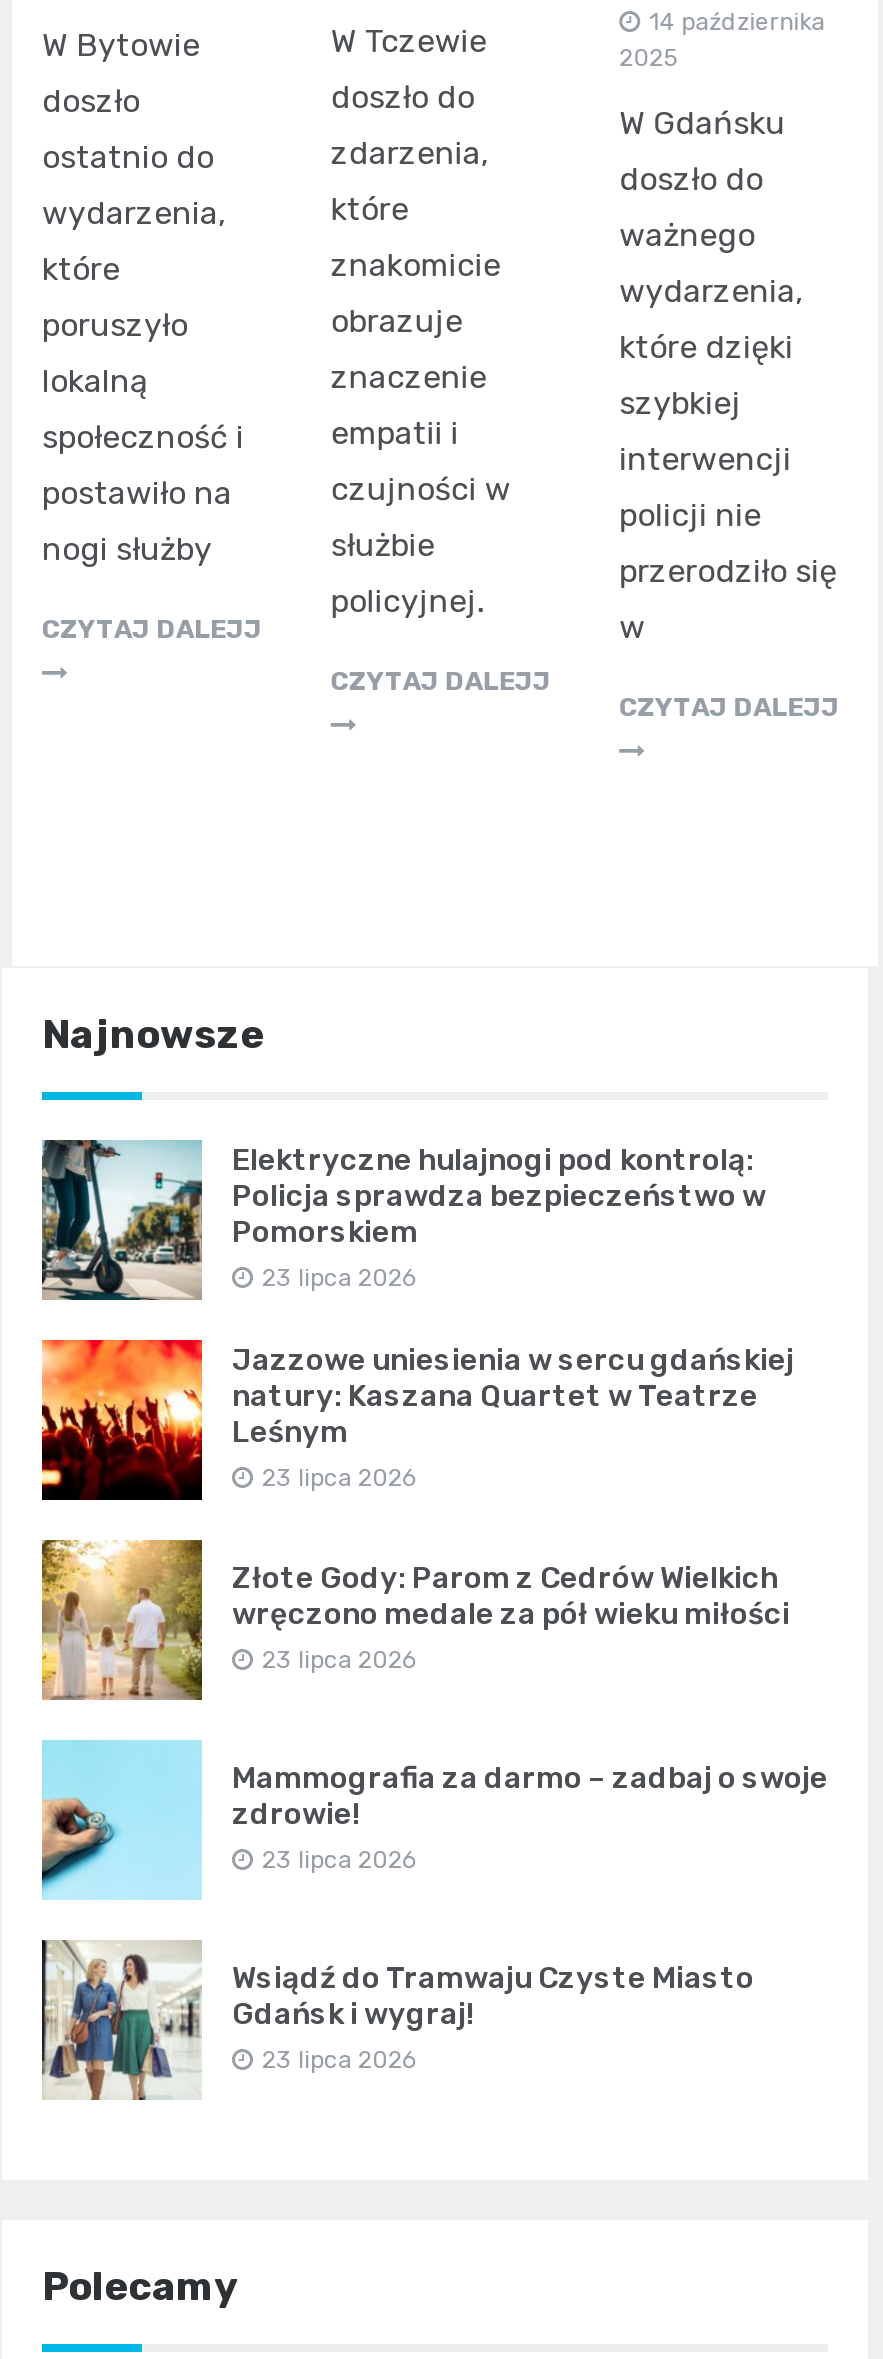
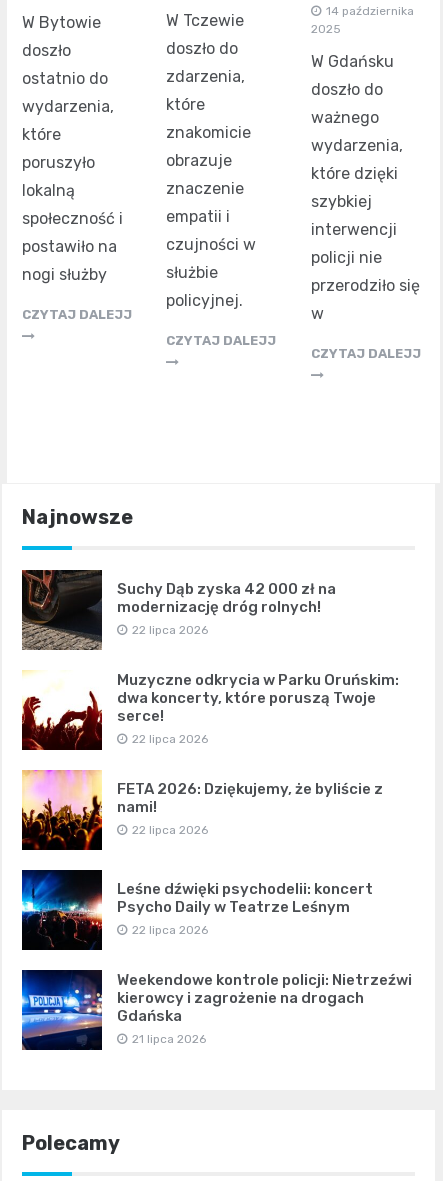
- [image]
- Elektryczne hulajnogi pod kontrolą:
- Policja sprawdza bezpieczeństwo w
- Pomorskiem
- 23 lipca 2026
+ [image]
+ Suchy Dąb zyska 42 000 zł na
+ modernizację dróg rolnych!
+ 22 lipca 2026

- [image]
- Jazzowe uniesienia w sercu gdańskiej
- natury: Kaszana Quartet w Teatrze
- Leśnym
- 23 lipca 2026
+ [image]
+ Muzyczne odkrycia w Parku Oruńskim:
+ dwa koncerty, które poruszą Twoje
+ serce!
+ 22 lipca 2026

- [image]
- Złote Gody: Parom z Cedrów Wielkich
- wręczono medale za pół wieku miłości
- 23 lipca 2026
+ [image]
+ FETA 2026: Dziękujemy, że byliście z
+ nami!
+ 22 lipca 2026

- [image]
- Mammografia za darmo – zadbaj o swoje
- zdrowie!
- 23 lipca 2026
+ [image]
+ Leśne dźwięki psychodelii: koncert
+ Psycho Daily w Teatrze Leśnym
+ 22 lipca 2026

- [image]
- Wsiądź do Tramwaju Czyste Miasto
- Gdańsk i wygraj!
- 23 lipca 2026
+ [image]
+ Weekendowe kontrole policji: Nietrzeźwi
+ kierowcy i zagrożenie na drogach
+ Gdańska
+ 21 lipca 2026
